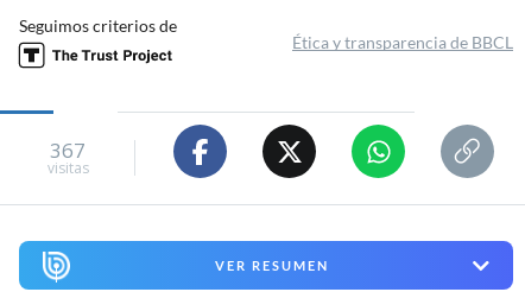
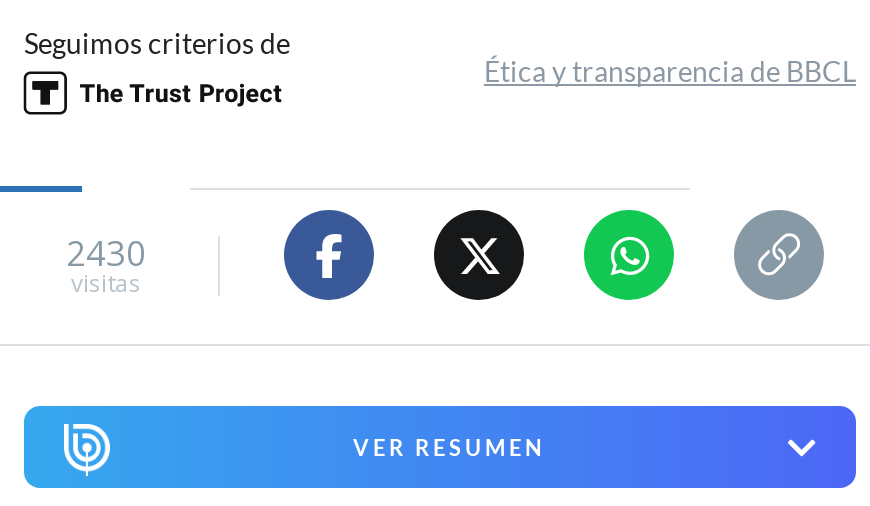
- 367
+ 2430
